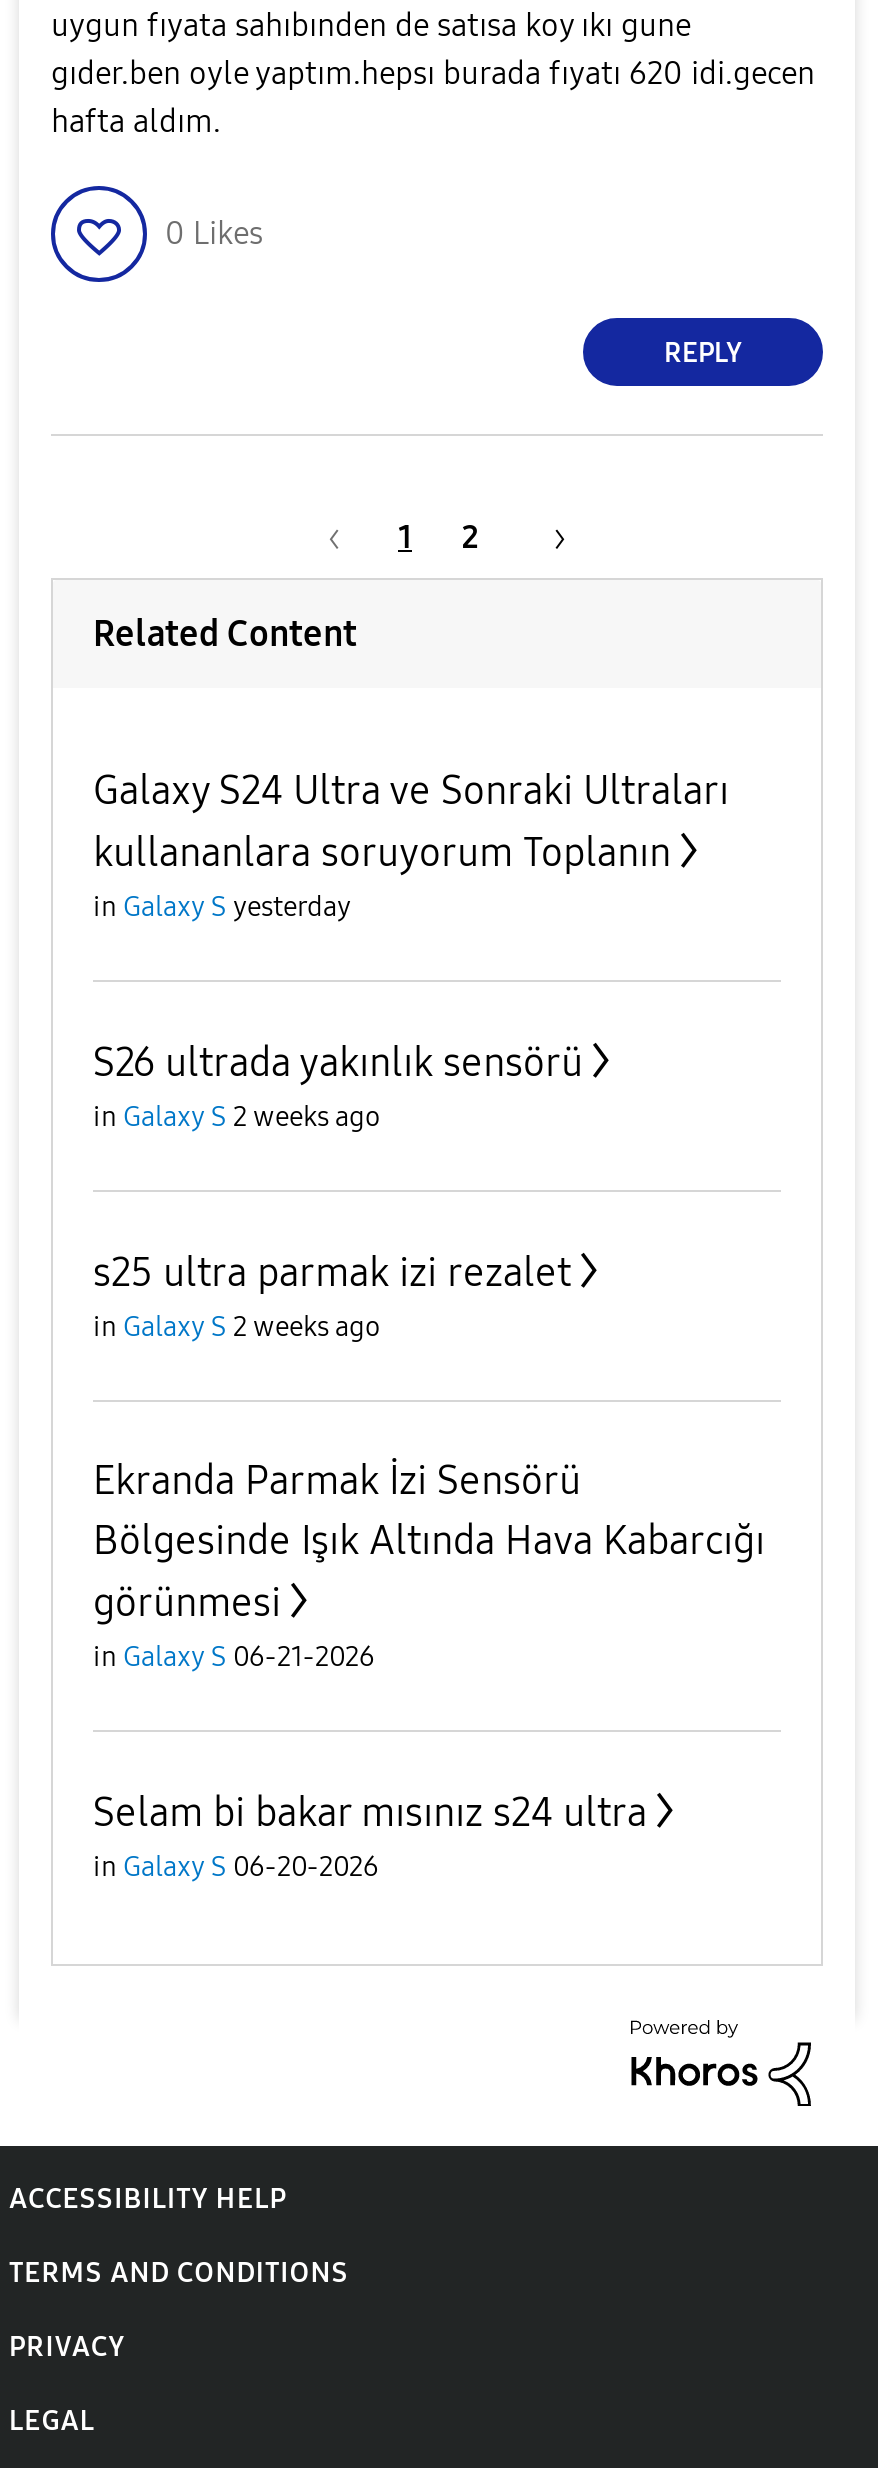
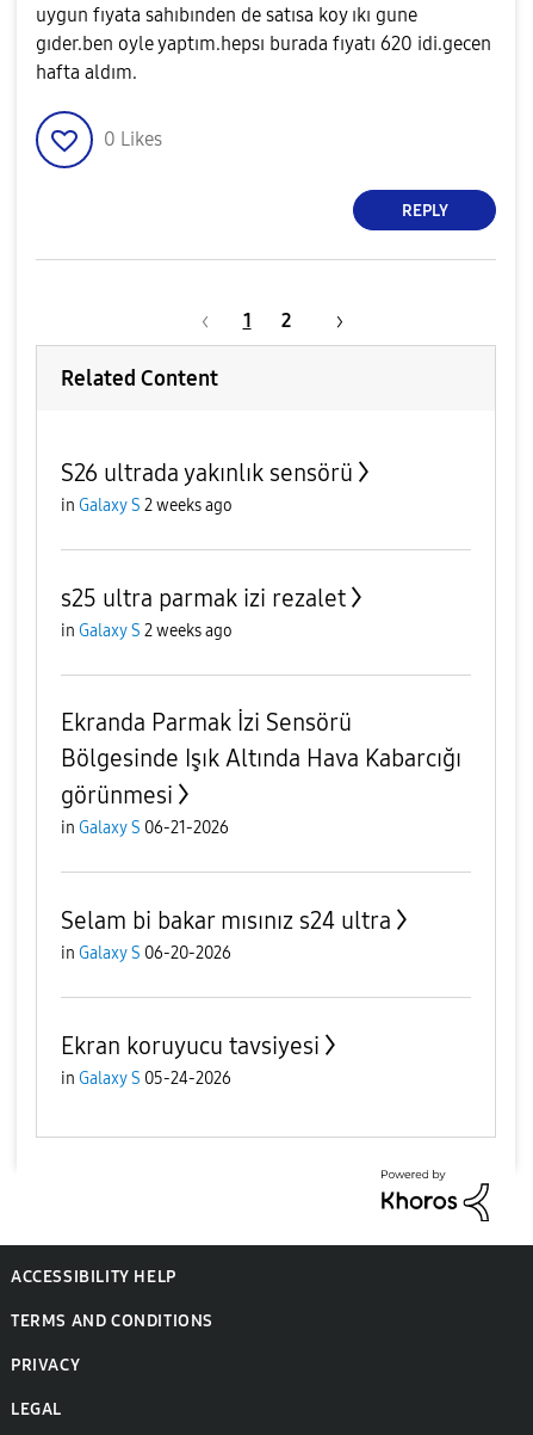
- Galaxy S24 Ultra ve Sonraki Ultraları
- kullananlara soruyorum Toplanın
- in Galaxy S yesterday

moved up: S26 ultrada yakınlık sensörü | in Galaxy S 2 weeks ago | s25 ultra parmak izi rezalet | ... | Selam bi bakar mısınız s24 ultra | in Galaxy S 06-20-2026

+ Ekran koruyucu tavsiyesi
+ in Galaxy S 05-24-2026
